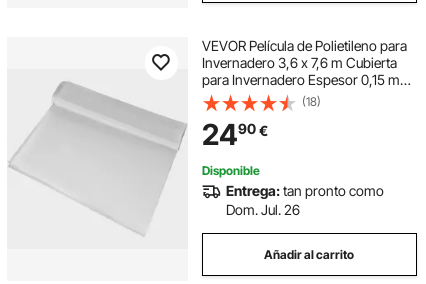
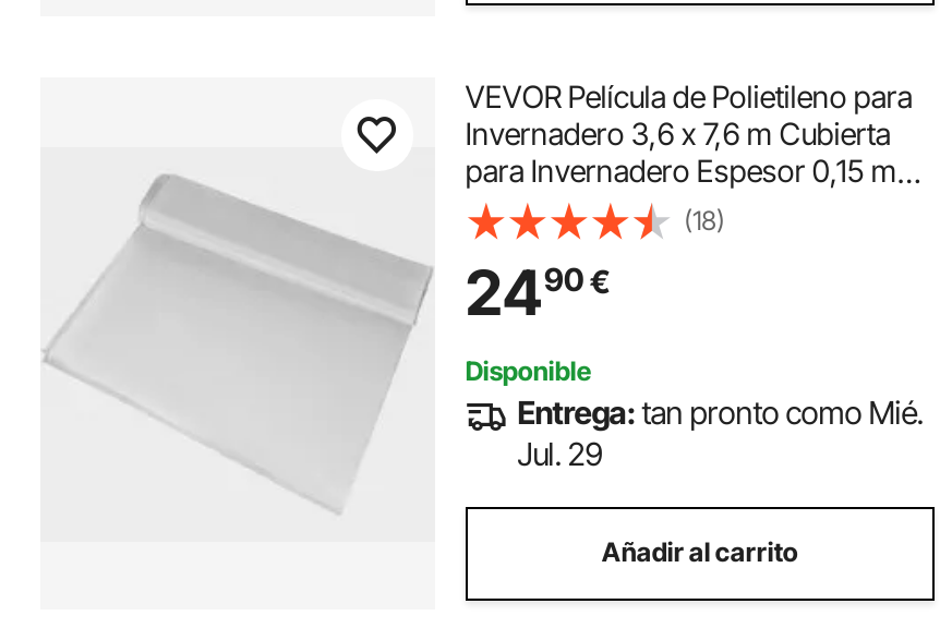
- Entrega: tan pronto como
- Dom. Jul. 26
+ Entrega: tan pronto como Mié.
+ Jul. 29
